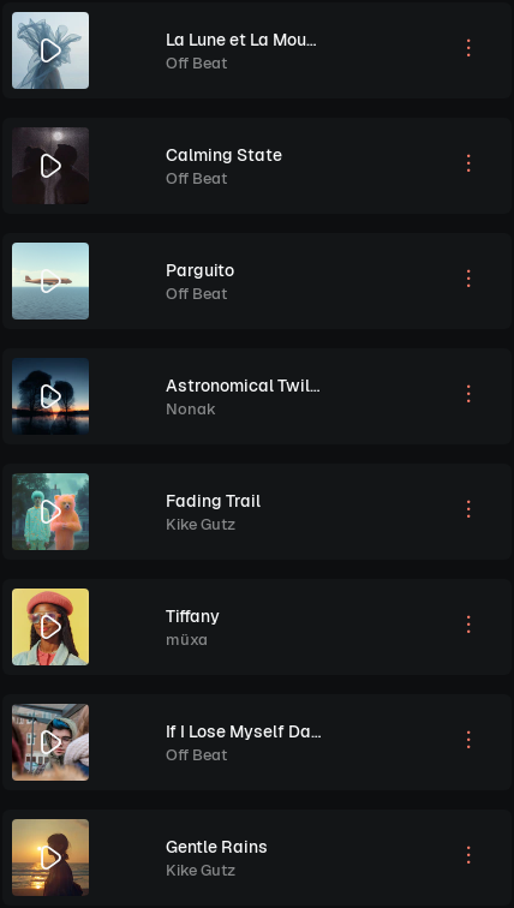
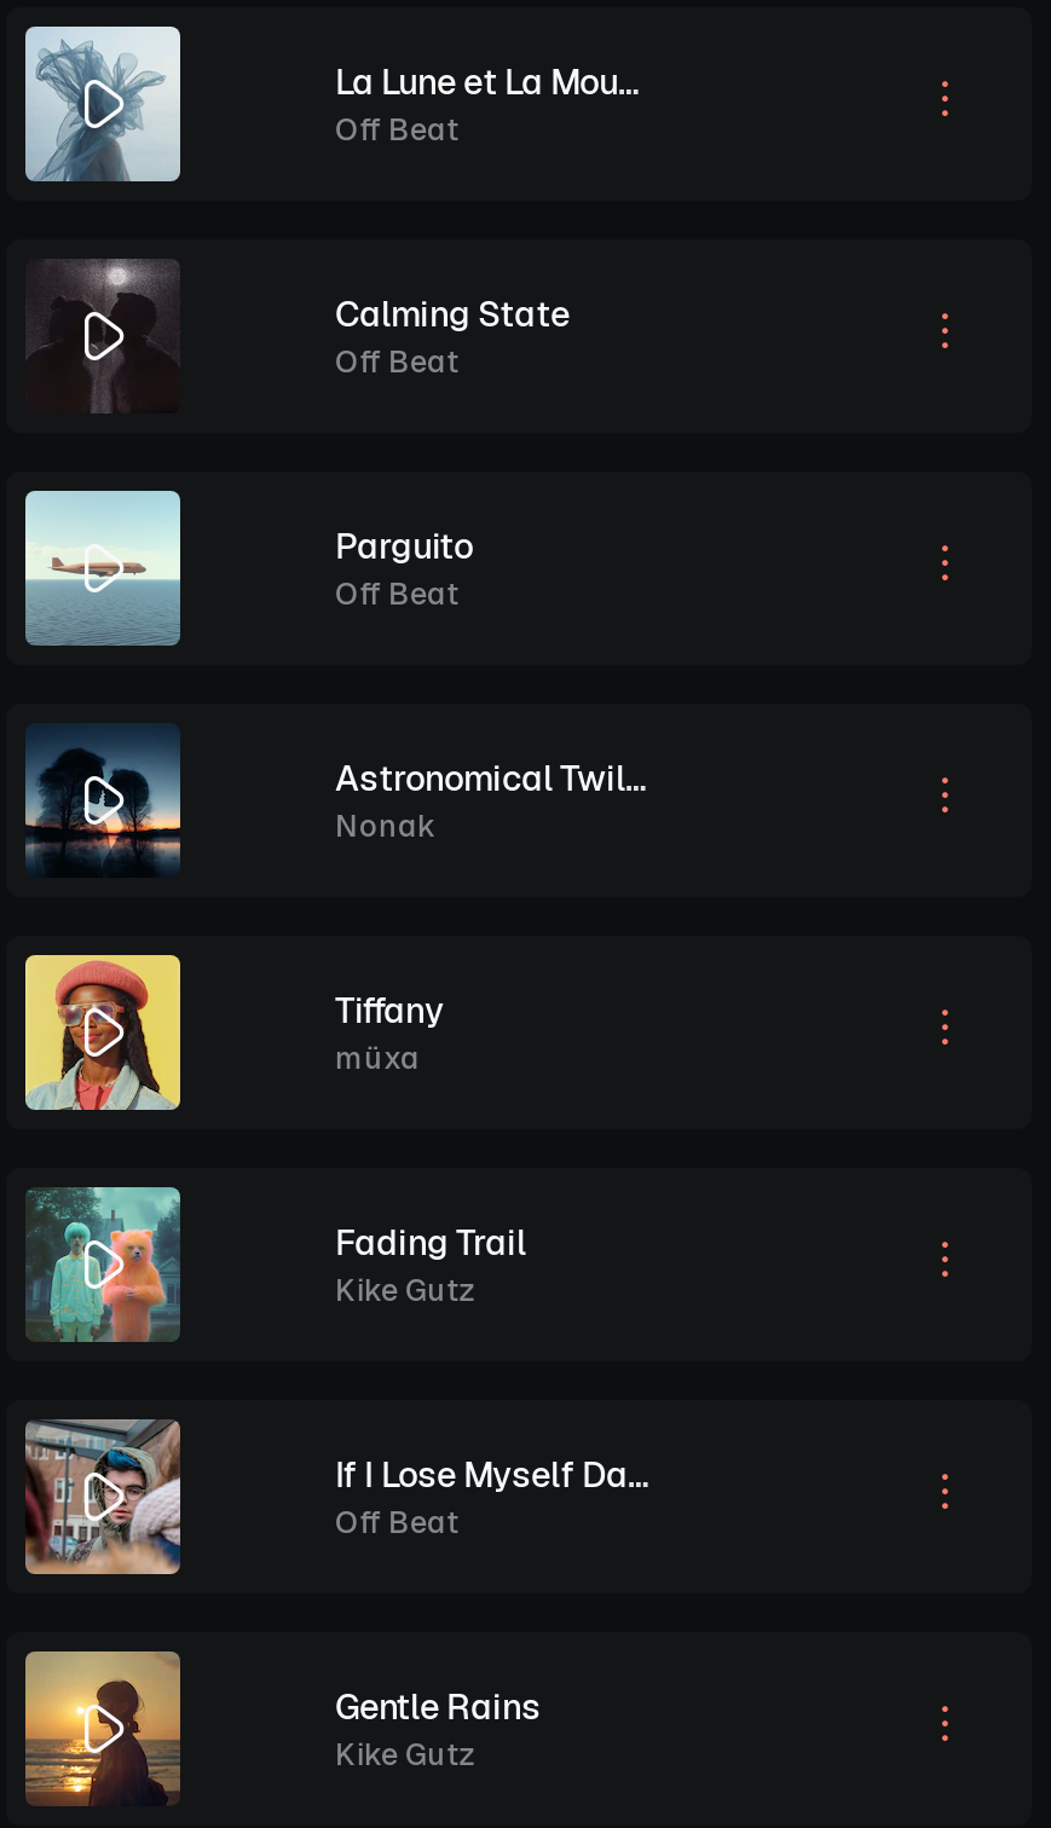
moved down: Fading Trail | Kike Gutz

moved up: Tiffany | müxa
